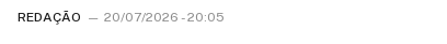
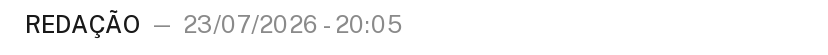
- REDAÇÃO 20/07/2026 - 20:05
+ REDAÇÃO 23/07/2026 - 20:05
